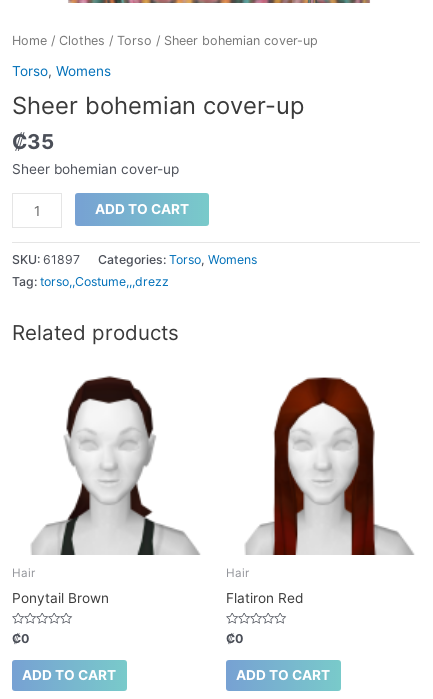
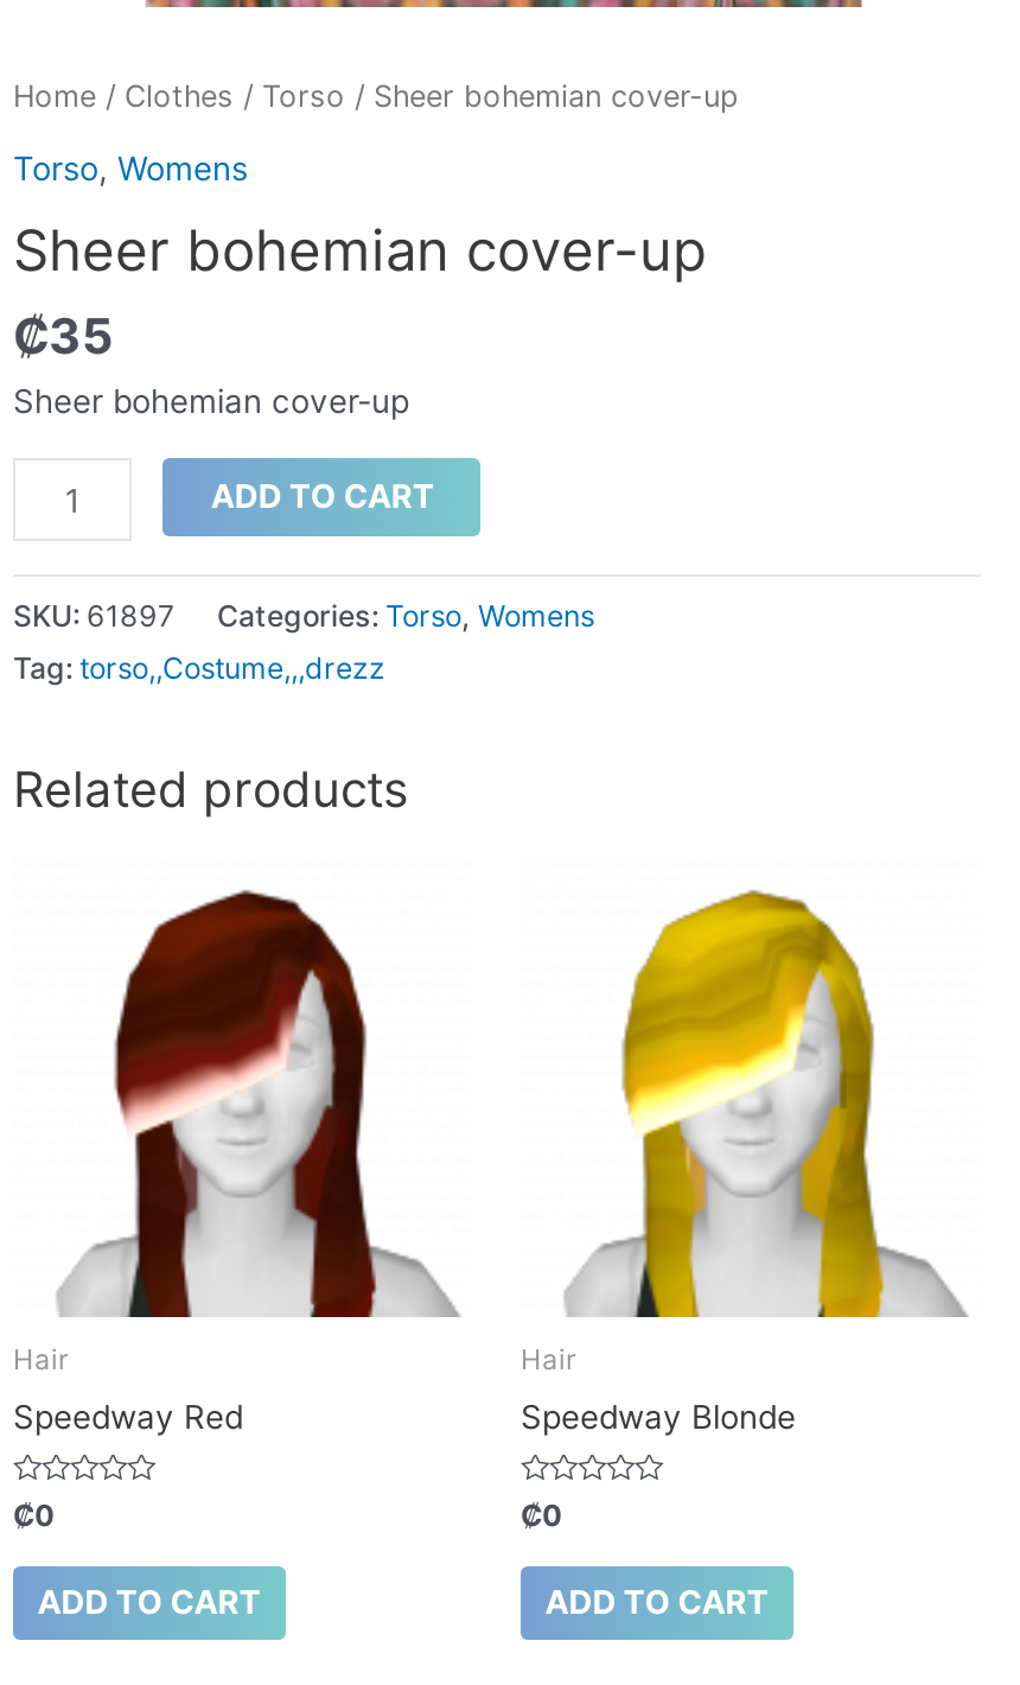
- [image]
- Ponytail Brown
+ [image]
+ Speedway Red

- [image]
- Flatiron Red
+ [image]
+ Speedway Blonde
